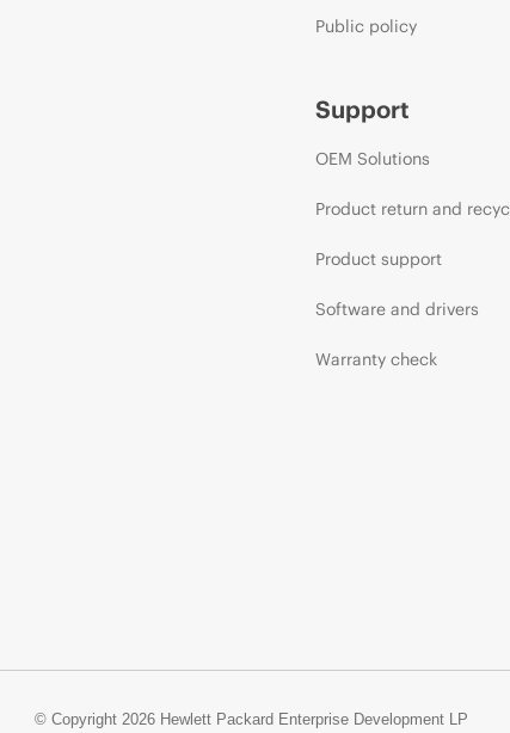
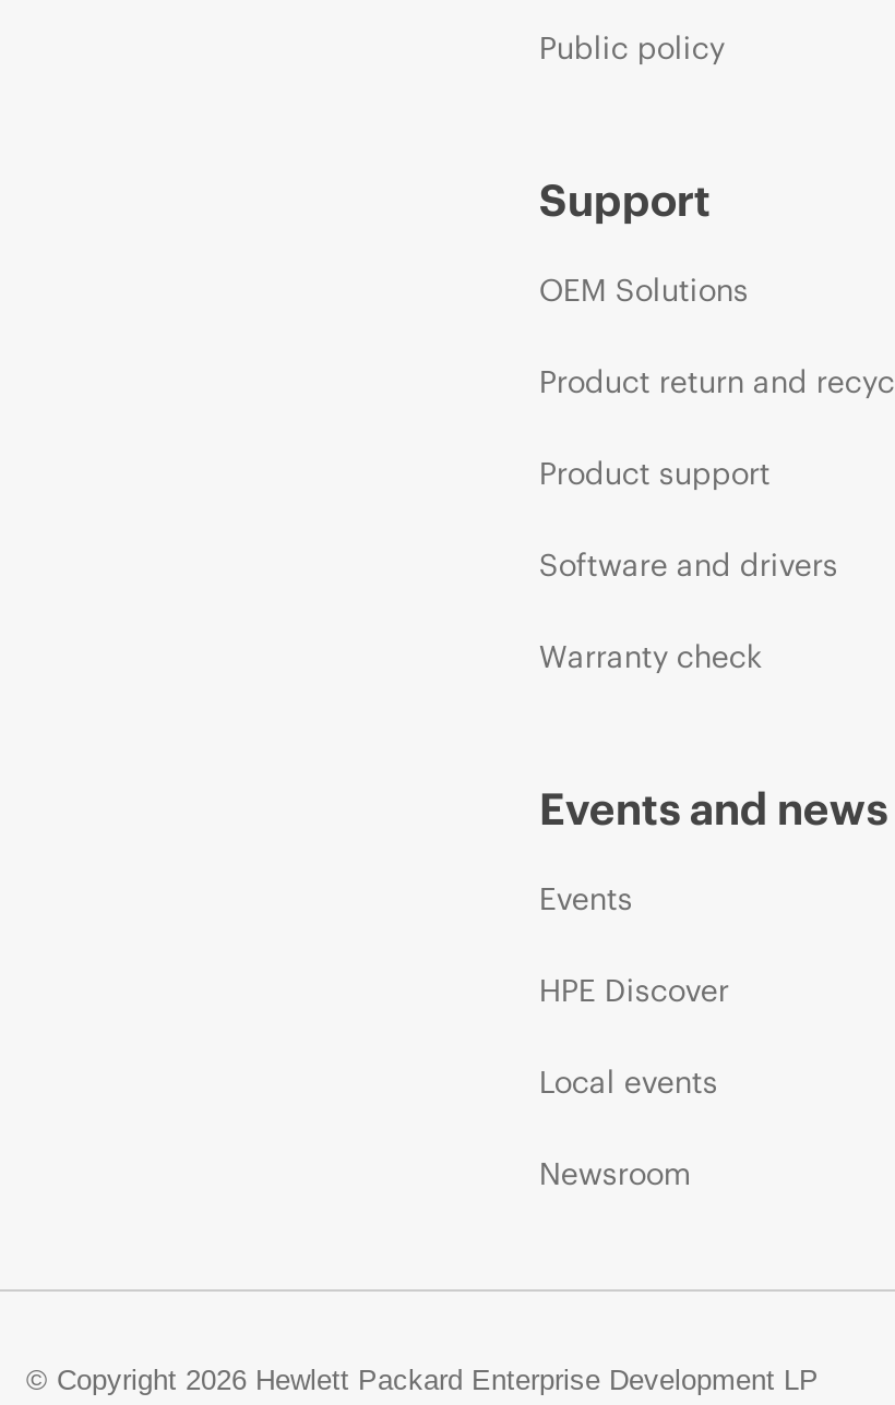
+ Events and news
+ Events
+ HPE Discover
+ Local events
+ Newsroom
